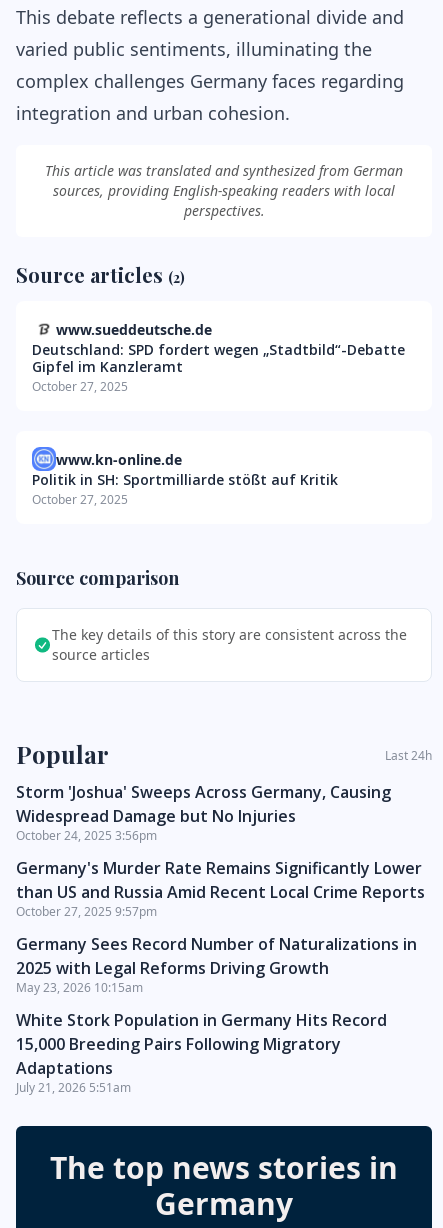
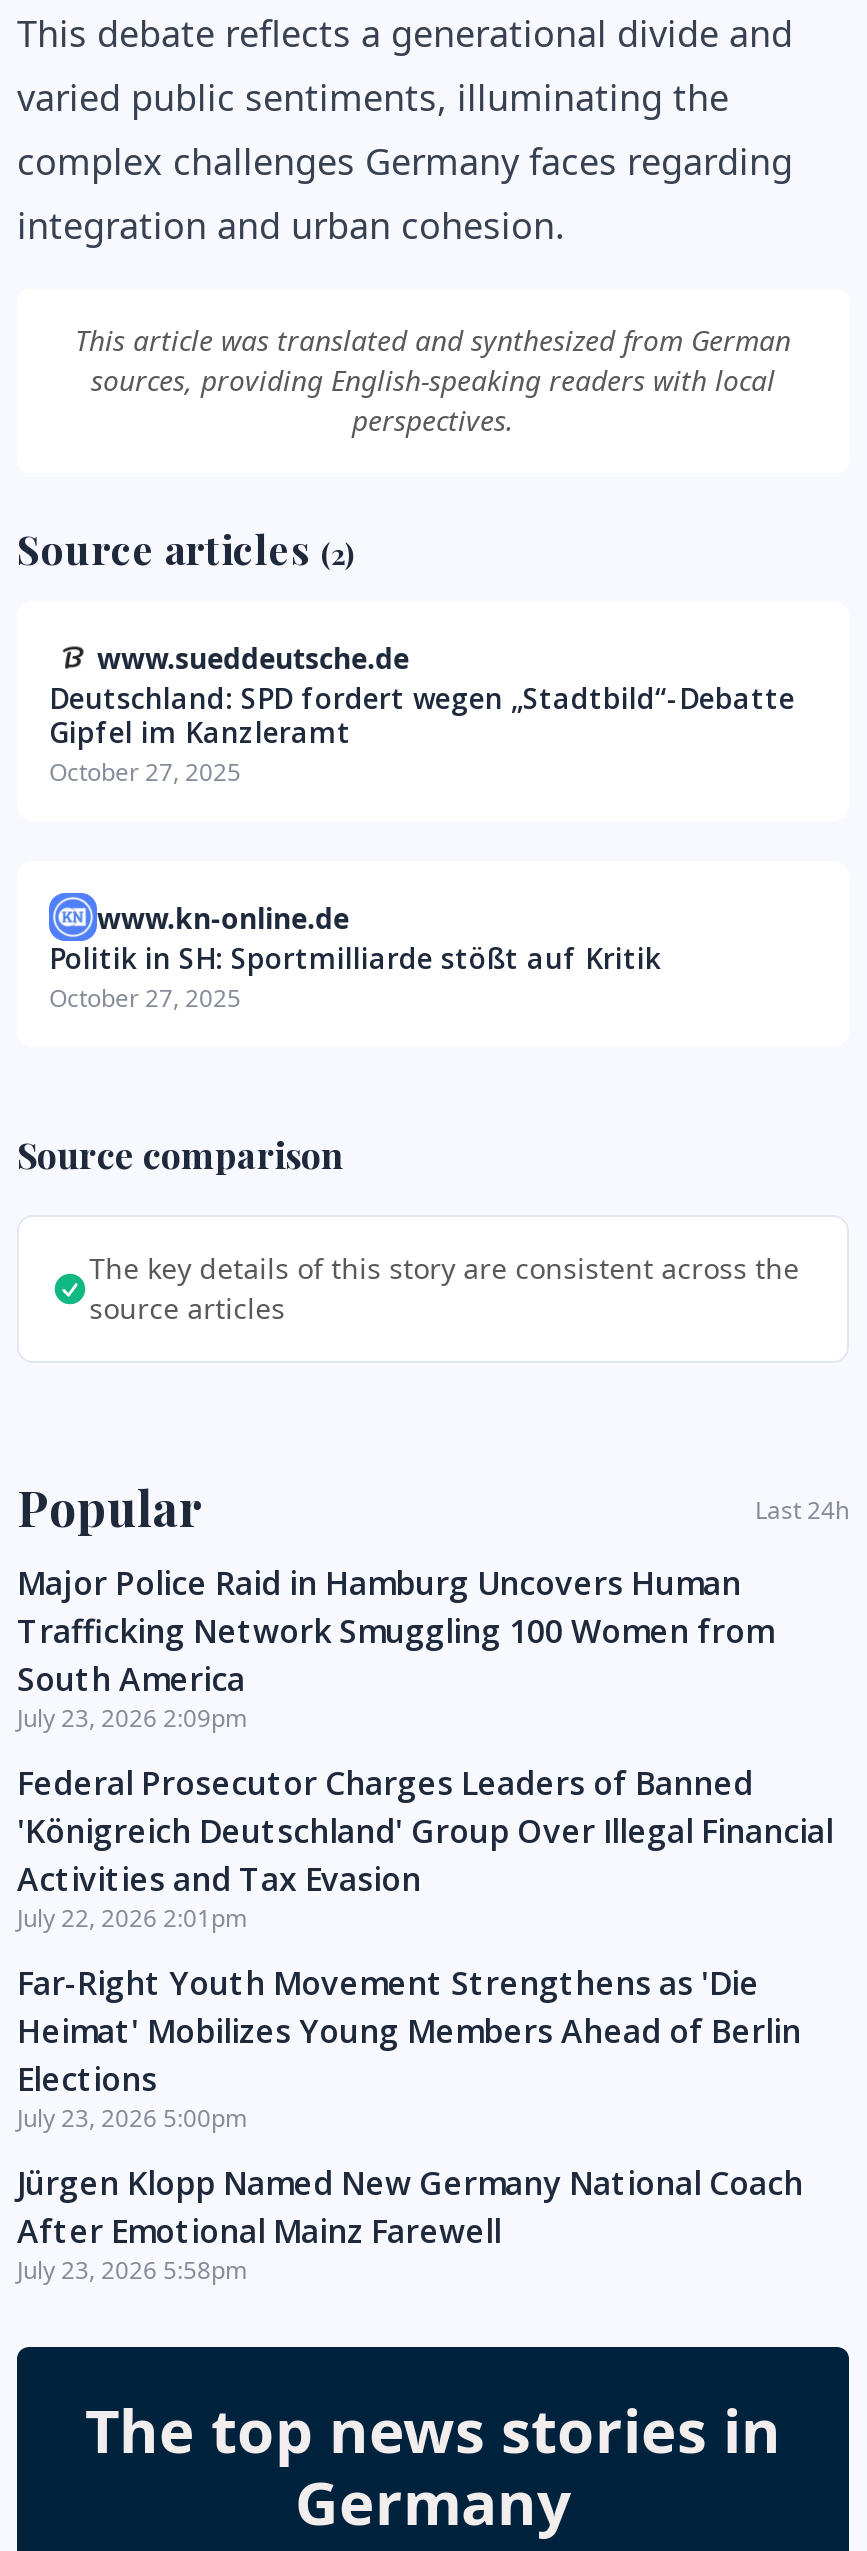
- Storm 'Joshua' Sweeps Across Germany, Causing
- Widespread Damage but No Injuries
- October 24, 2025 3:56pm
+ Major Police Raid in Hamburg Uncovers Human
+ Trafficking Network Smuggling 100 Women from
+ South America
+ July 23, 2026 2:09pm

- Germany's Murder Rate Remains Significantly Lower
- than US and Russia Amid Recent Local Crime Reports
- October 27, 2025 9:57pm
+ Federal Prosecutor Charges Leaders of Banned
+ 'Königreich Deutschland' Group Over Illegal Financial
+ Activities and Tax Evasion
+ July 22, 2026 2:01pm

- Germany Sees Record Number of Naturalizations in
- 2025 with Legal Reforms Driving Growth
- May 23, 2026 10:15am
+ Far-Right Youth Movement Strengthens as 'Die
+ Heimat' Mobilizes Young Members Ahead of Berlin
+ Elections
+ July 23, 2026 5:00pm

- White Stork Population in Germany Hits Record
- 15,000 Breeding Pairs Following Migratory
- Adaptations
- July 21, 2026 5:51am
+ Jürgen Klopp Named New Germany National Coach
+ After Emotional Mainz Farewell
+ July 23, 2026 5:58pm
